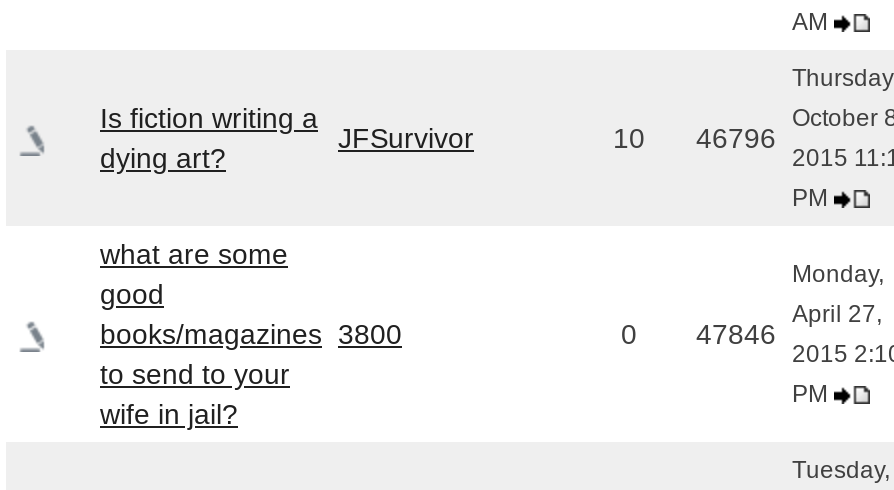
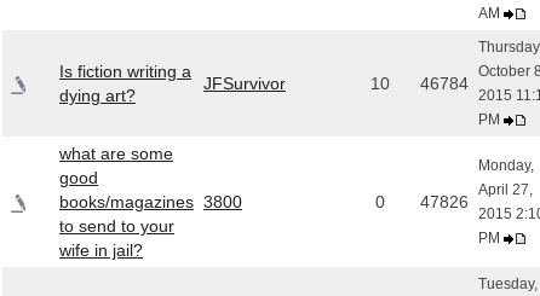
- 10 46796
+ 10 46784

- 0 47846
+ 0 47826
